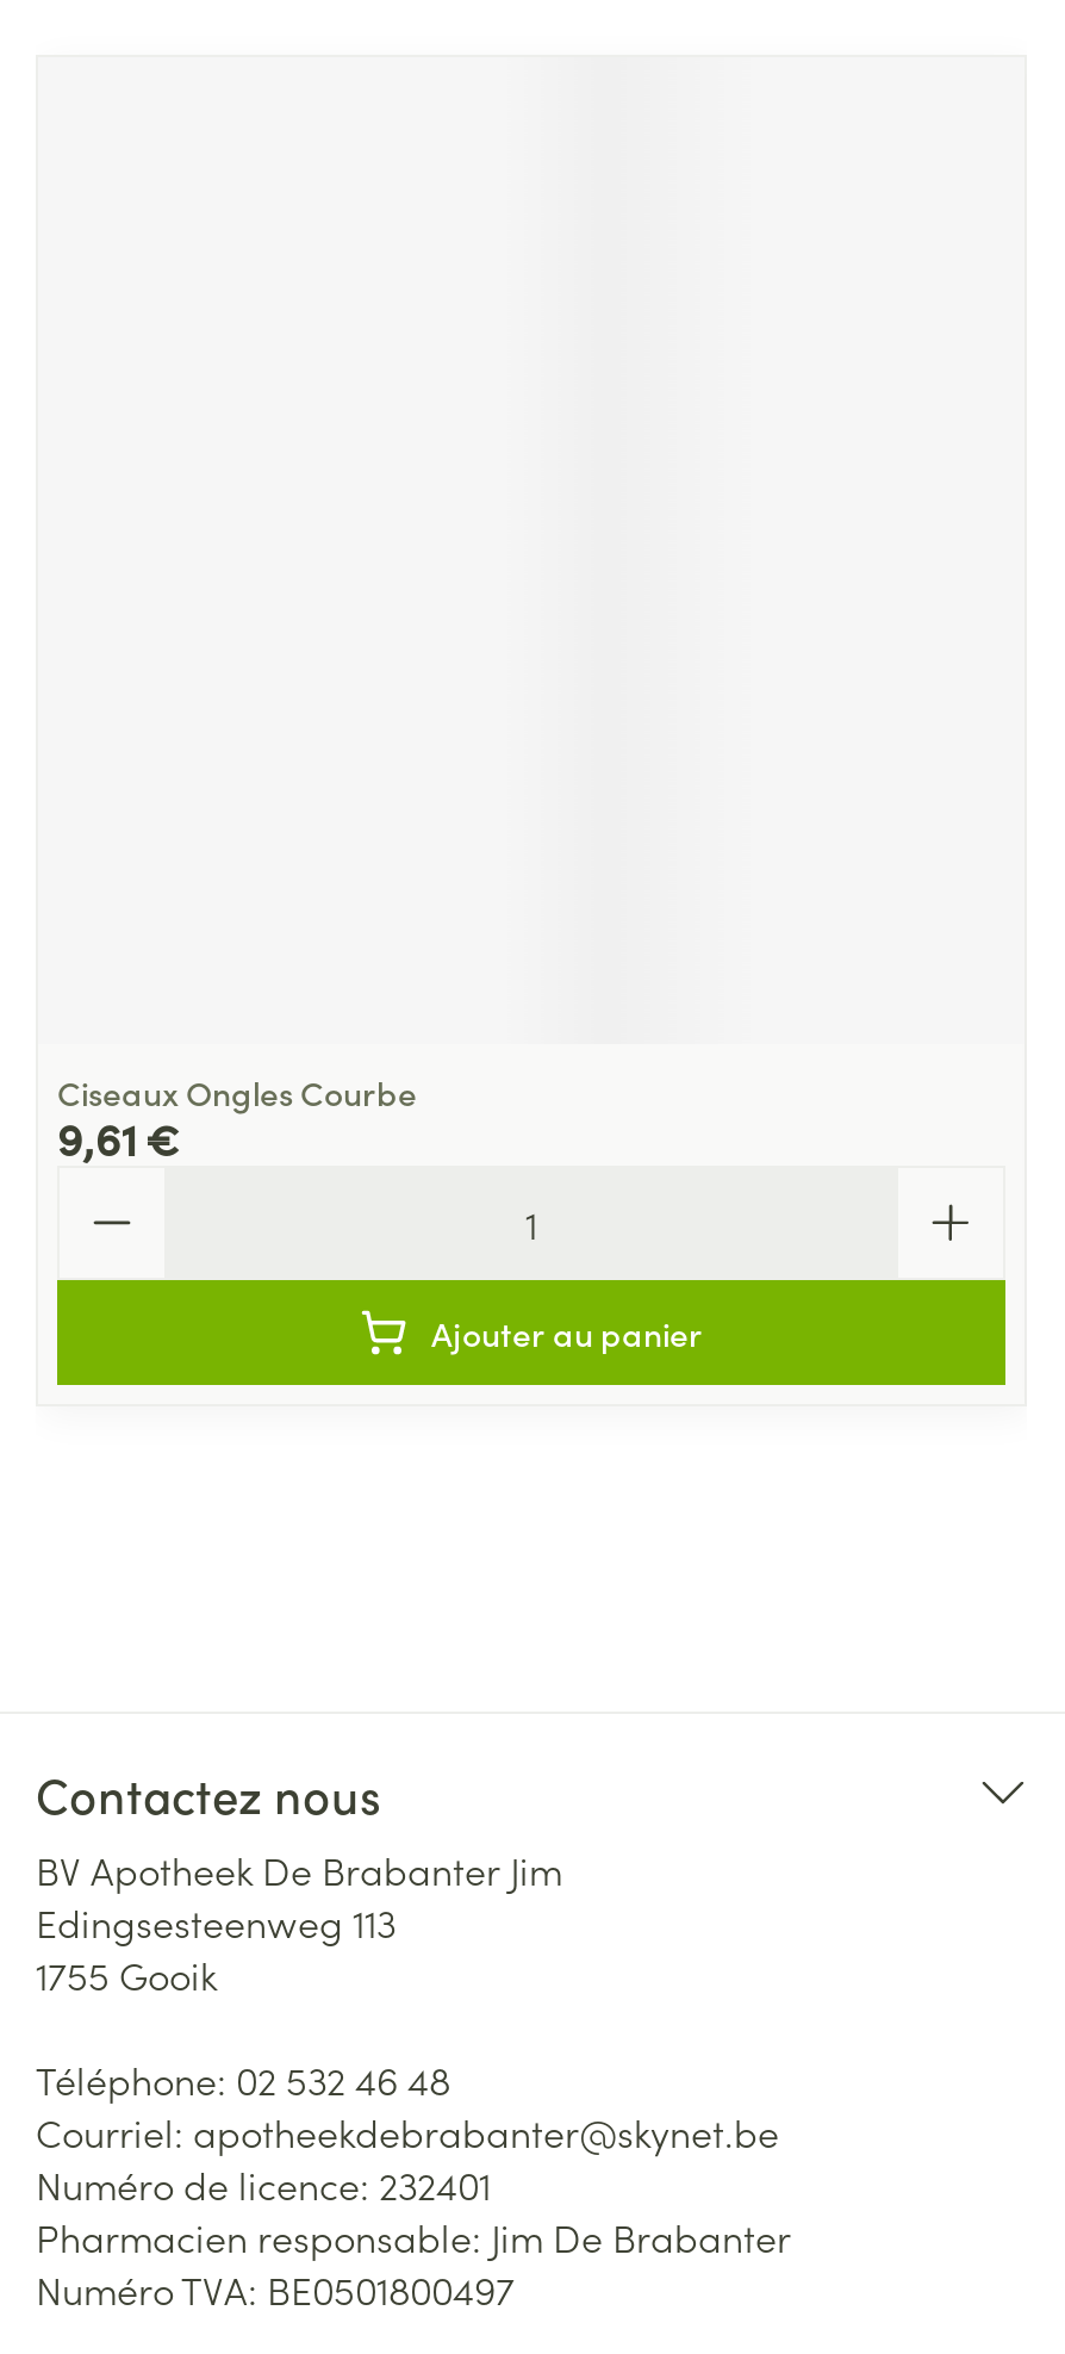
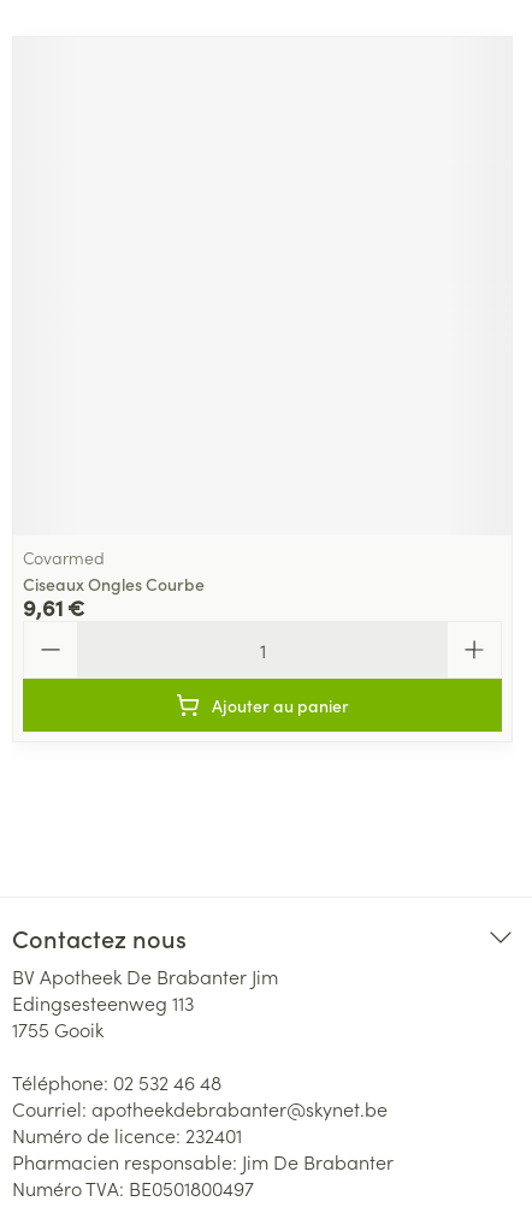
+ Covarmed
